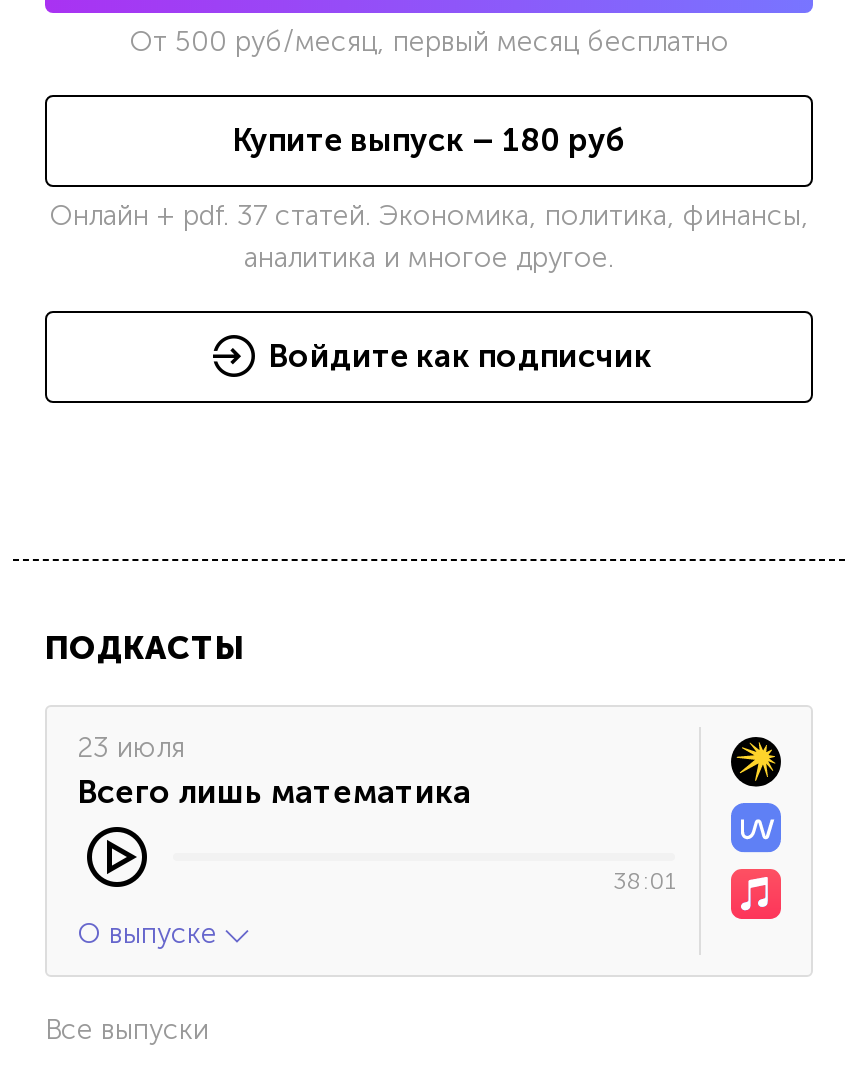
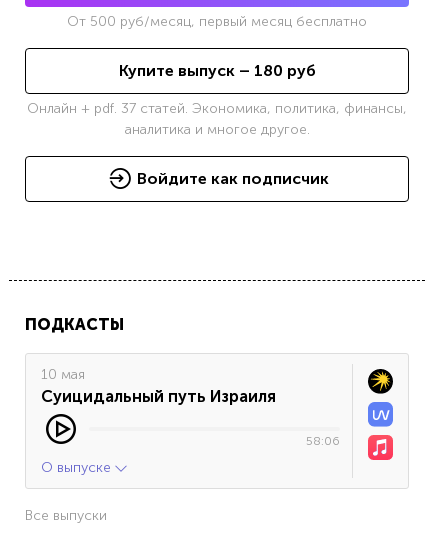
- 23 июля
- Всего лишь математика
+ 10 мая
+ Суицидальный путь Израиля

- 38:01
+ 58:06
